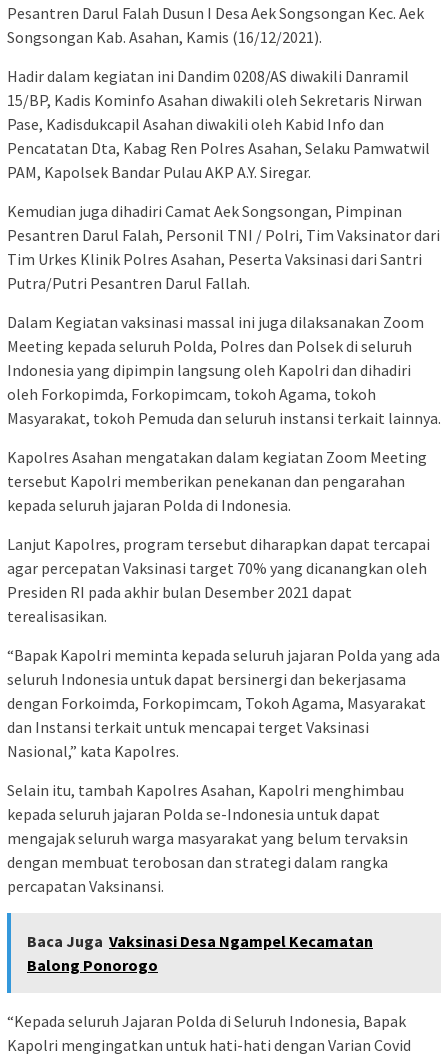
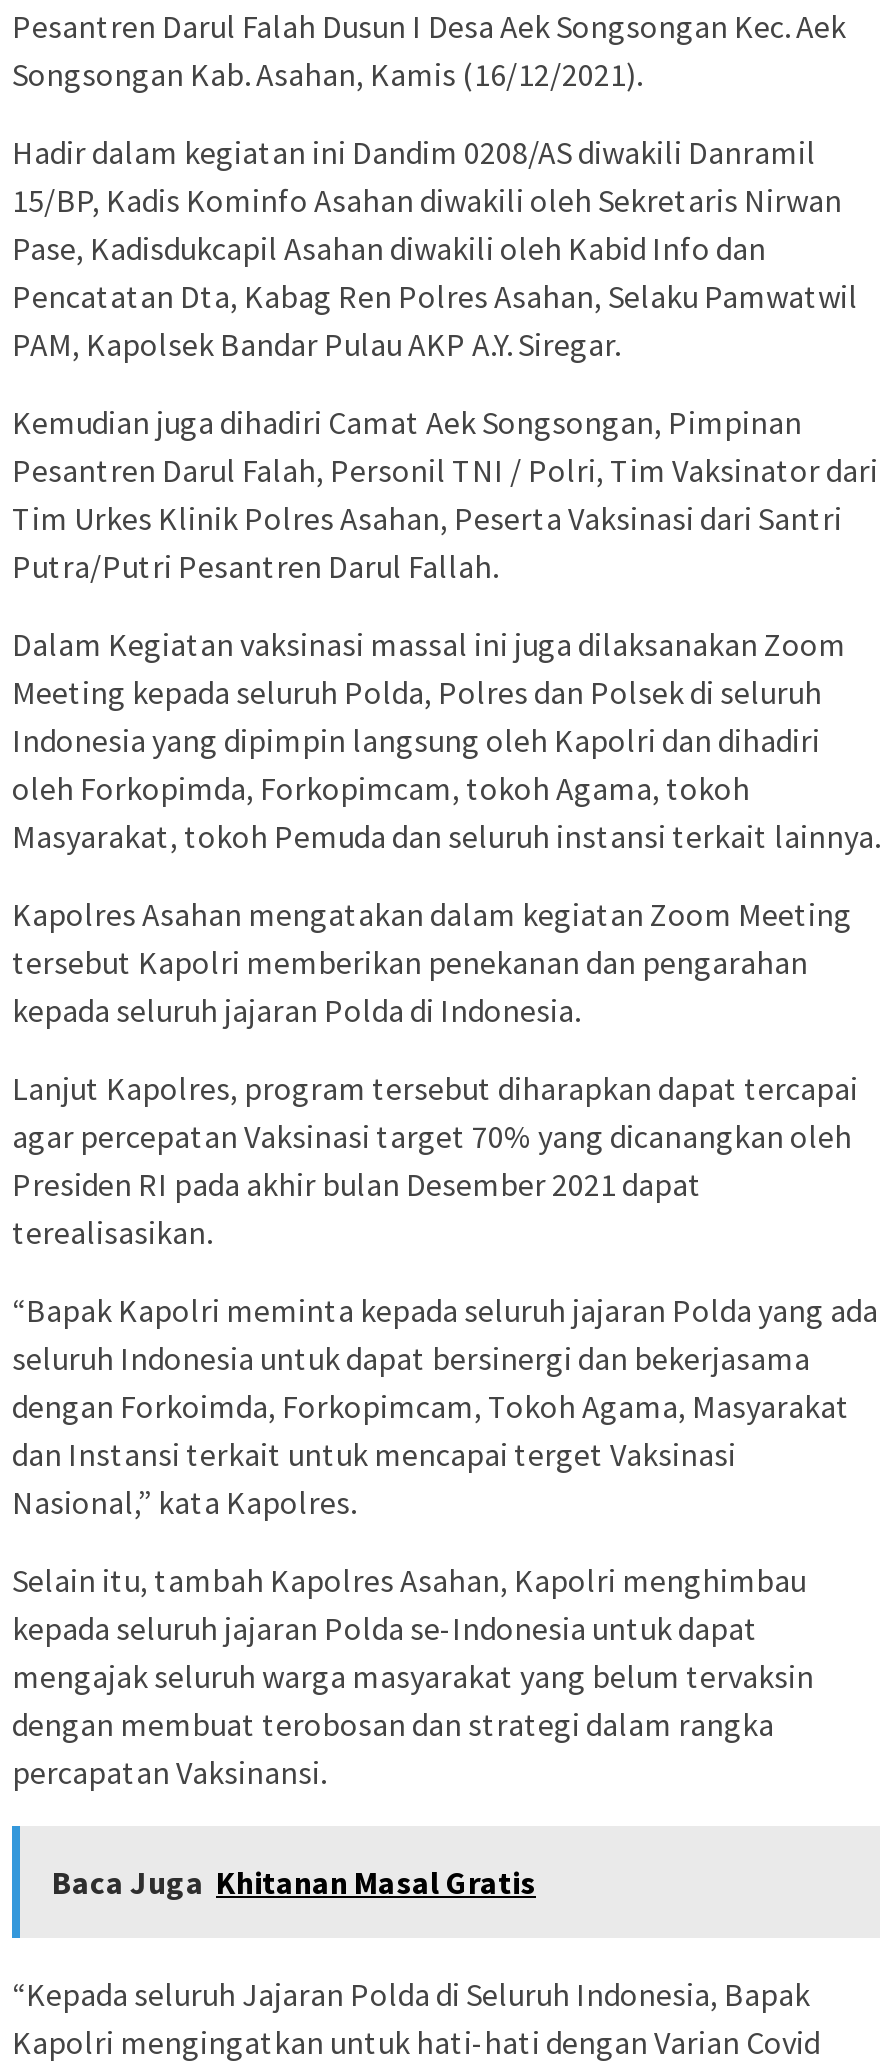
- Baca Juga Vaksinasi Desa Ngampel Kecamatan
- Balong Ponorogo
+ Baca Juga Khitanan Masal Gratis
